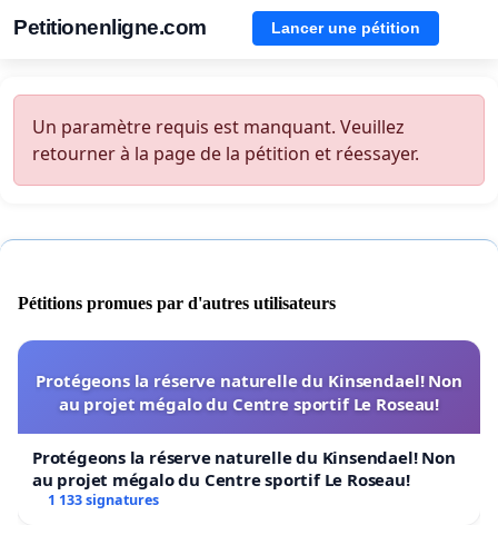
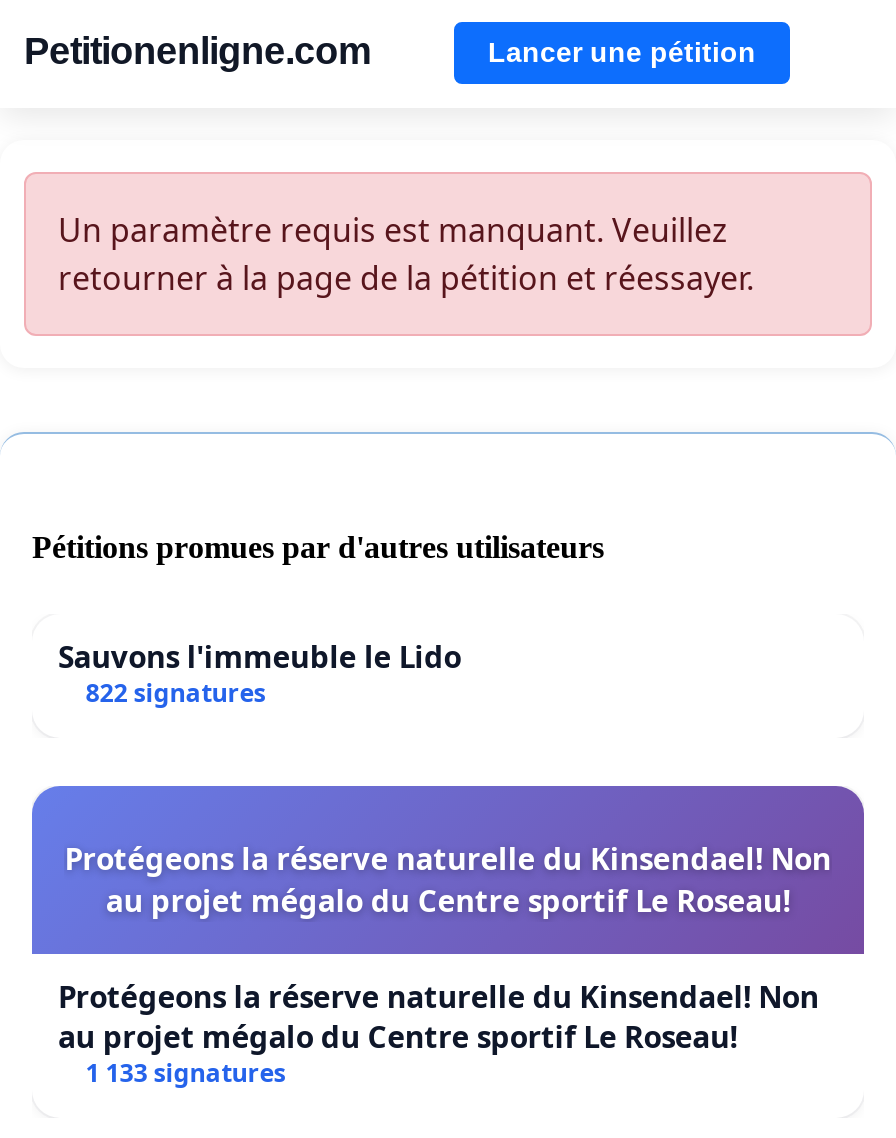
+ Sauvons l'immeuble le Lido
+ 822 signatures
